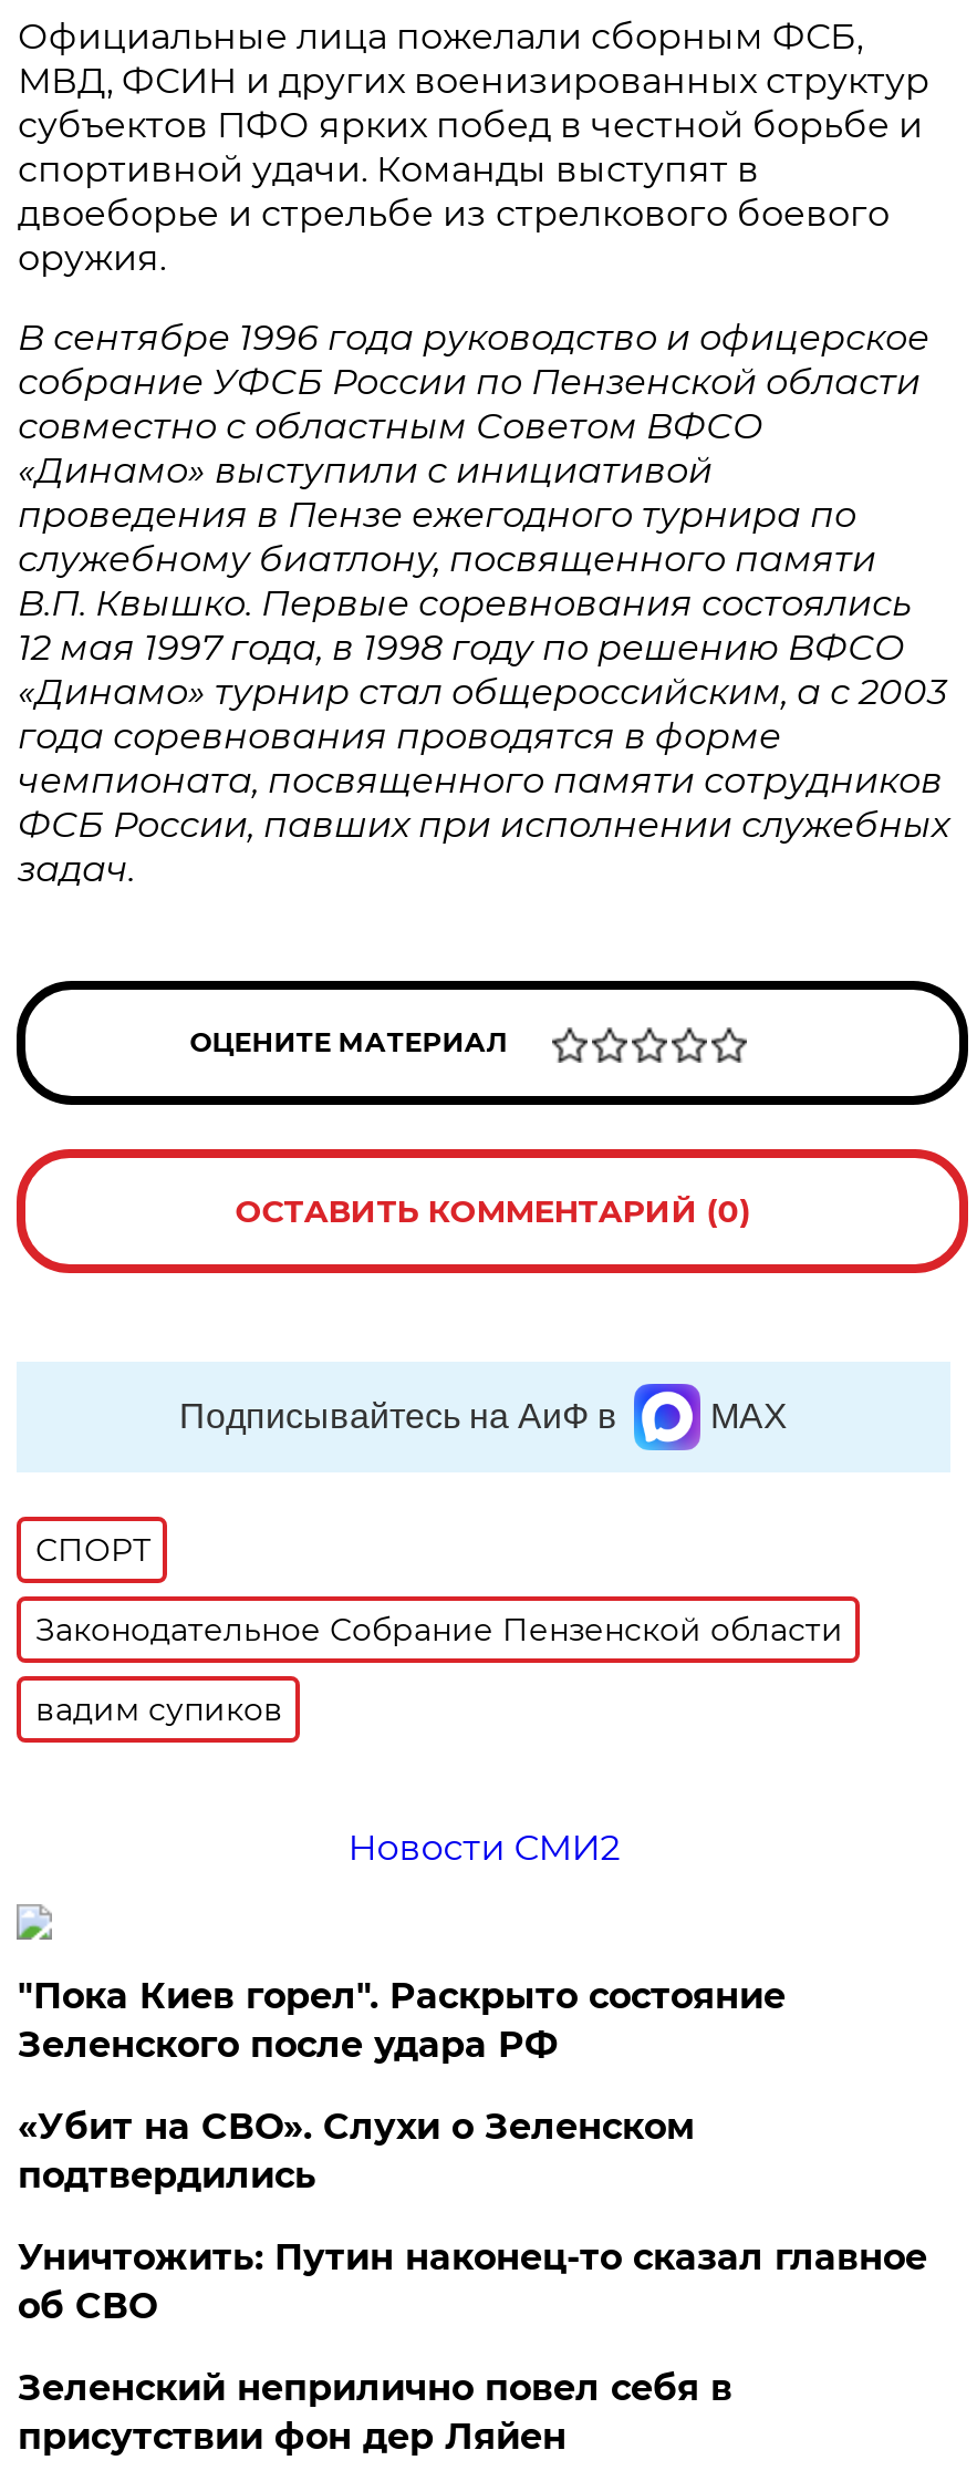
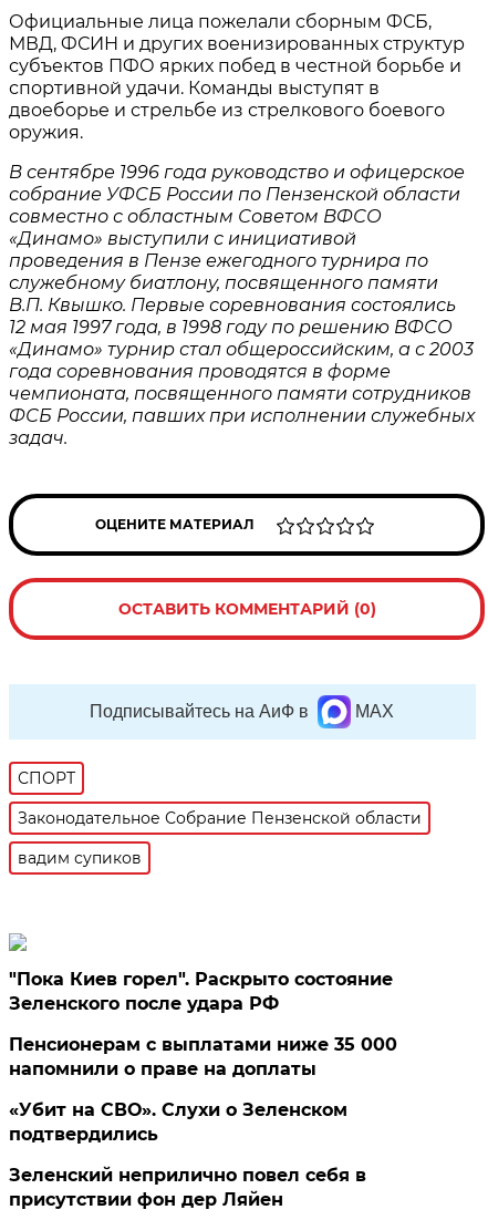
- Новости СМИ2

+ Пенсионерам с выплатами ниже 35 000
+ напомнили о праве на доплаты

moved down: «Убит на СВО». Слухи о Зеленском | подтвердились

- Уничтожить: Путин наконец-то сказал главное
- об СВО
